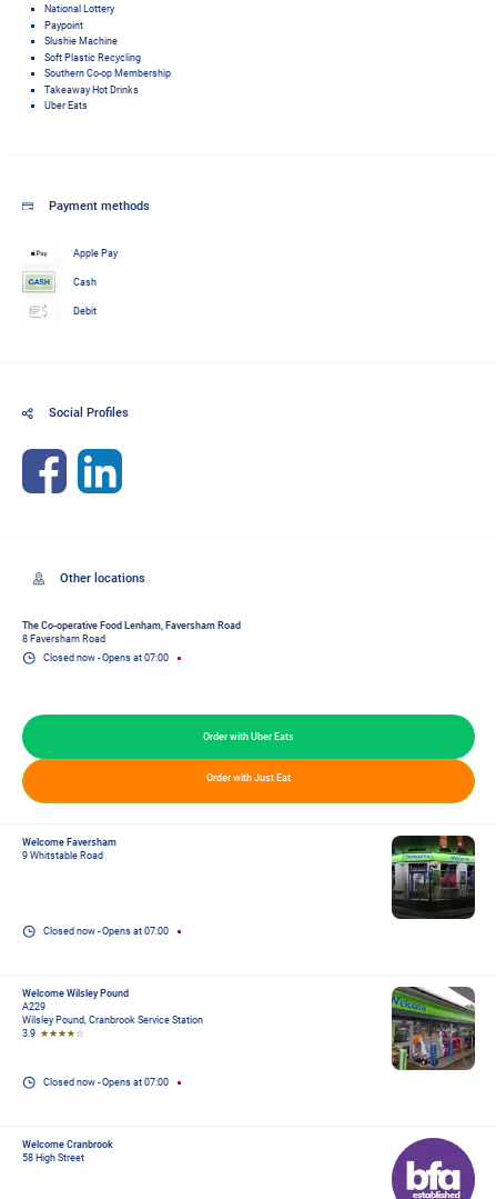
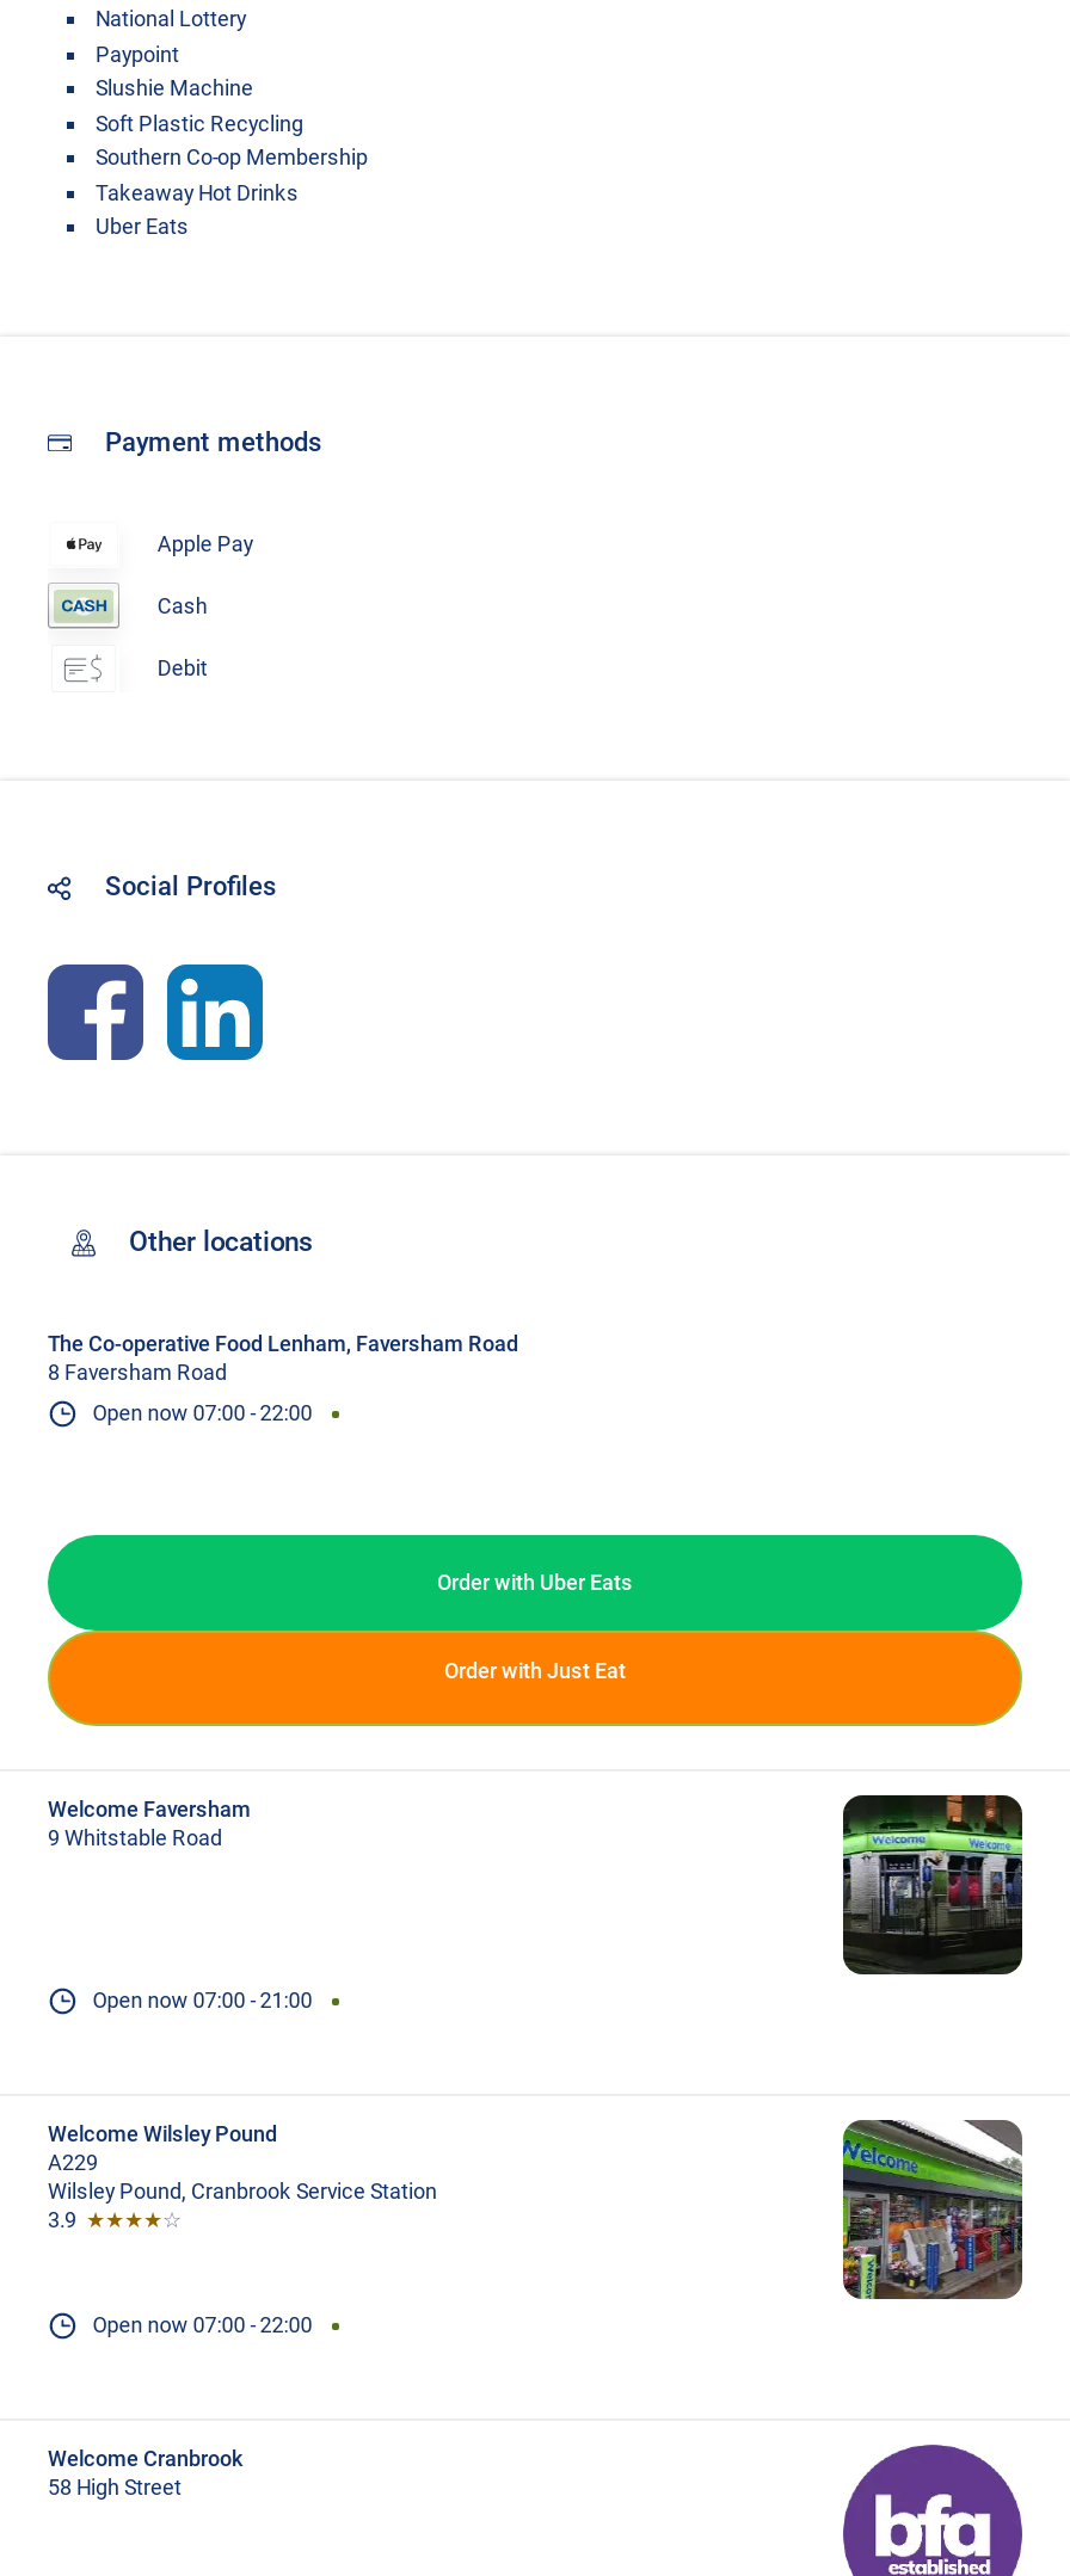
- Closed now - Opens at 07:00
+ Open now 07:00 - 22:00

- Closed now - Opens at 07:00
+ Open now 07:00 - 21:00

- Closed now - Opens at 07:00
+ Open now 07:00 - 22:00
